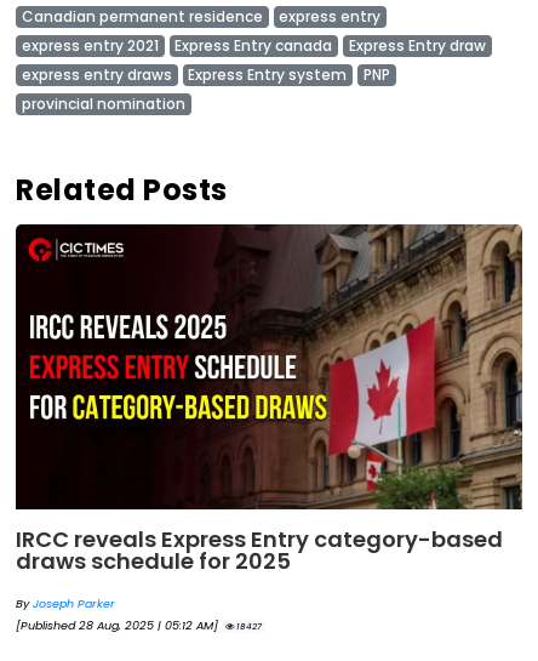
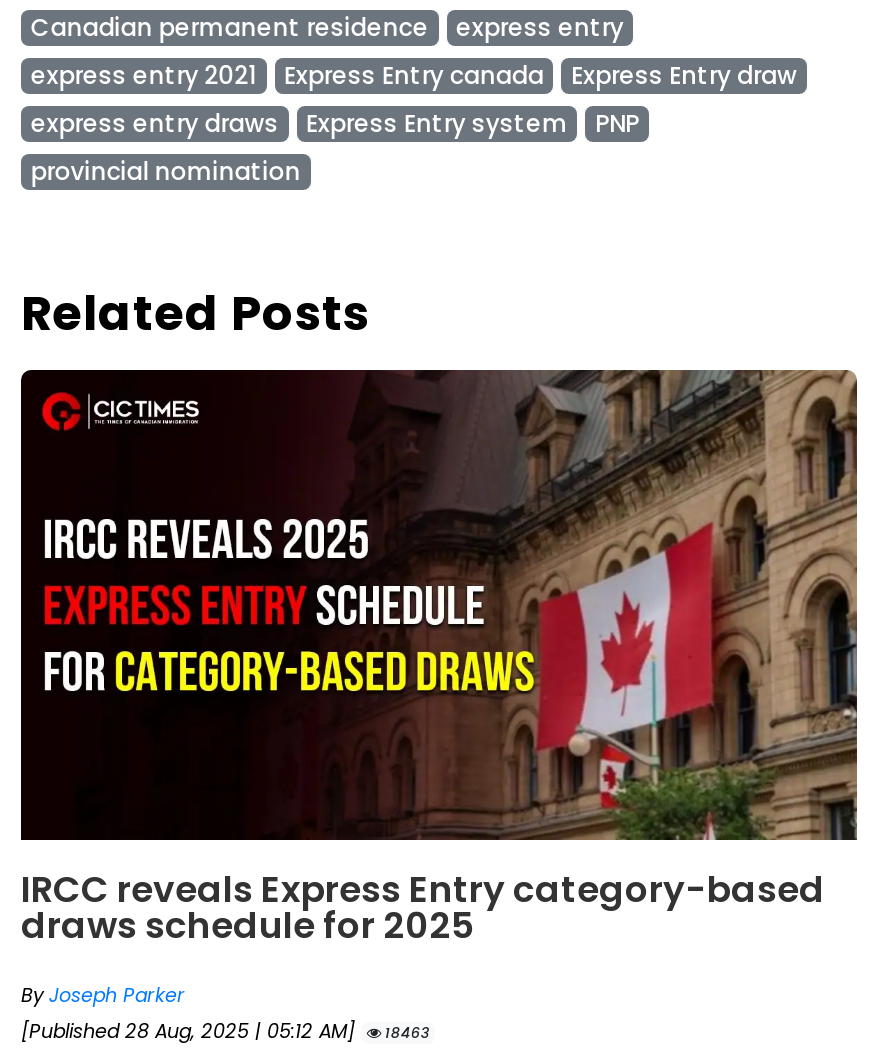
- 18427
+ 18463
